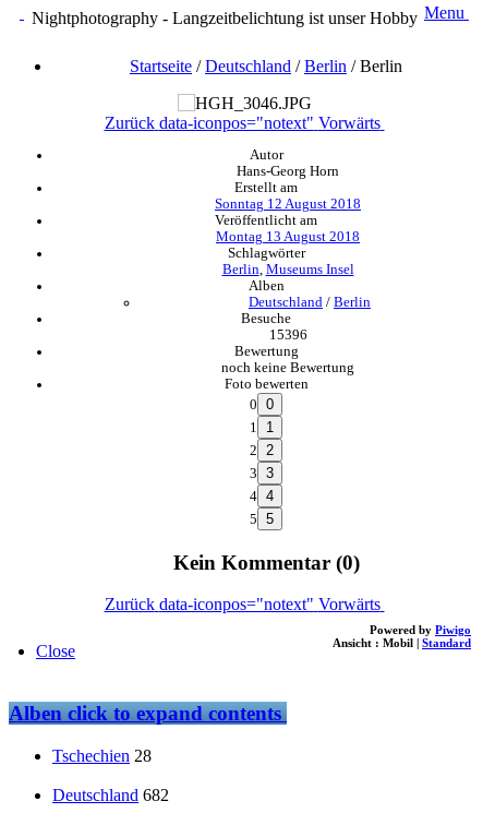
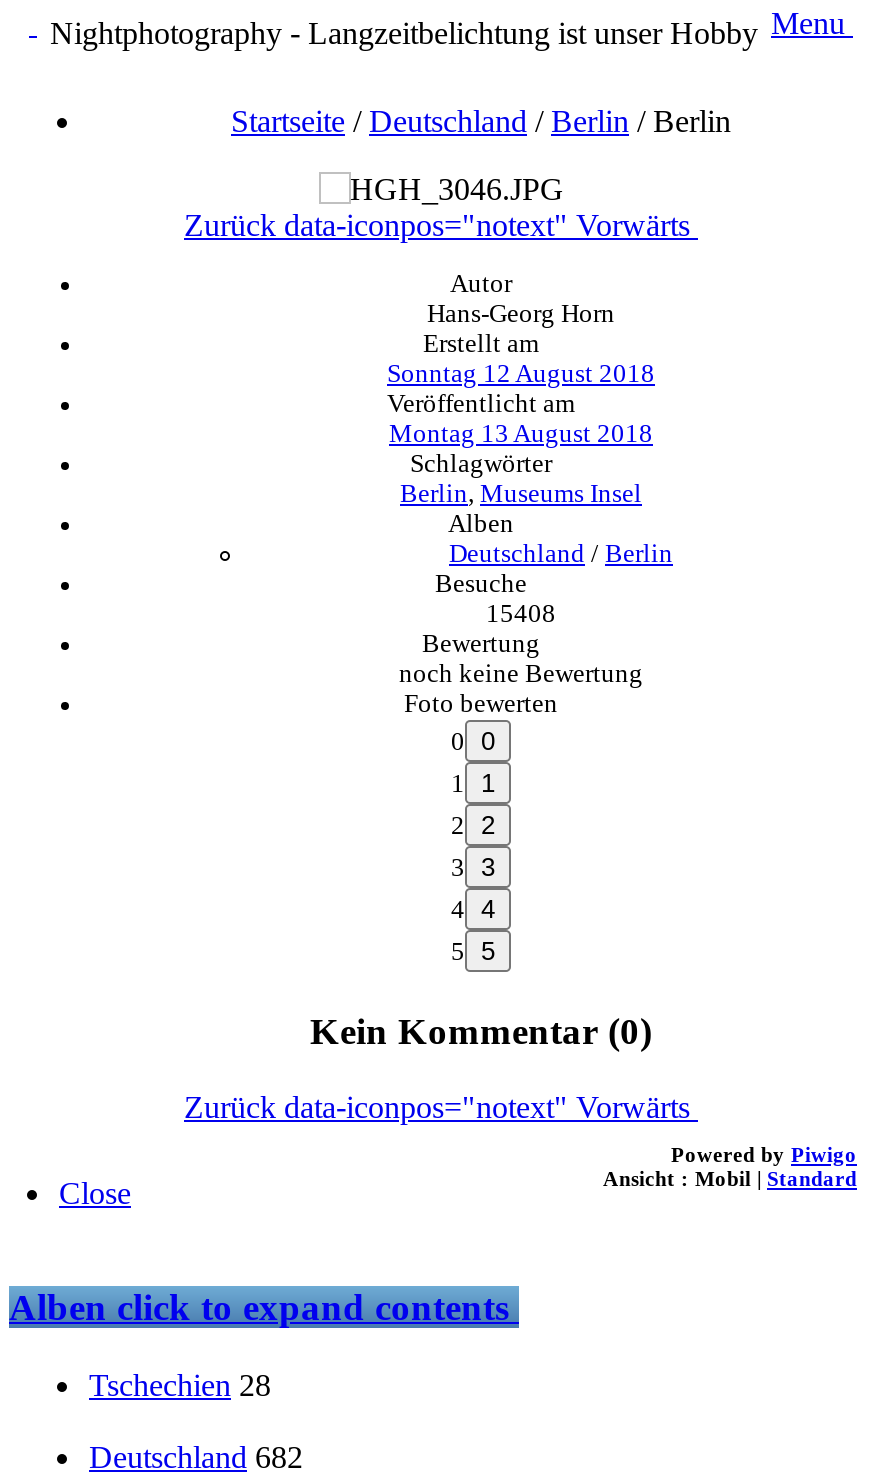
- 15396
+ 15408
